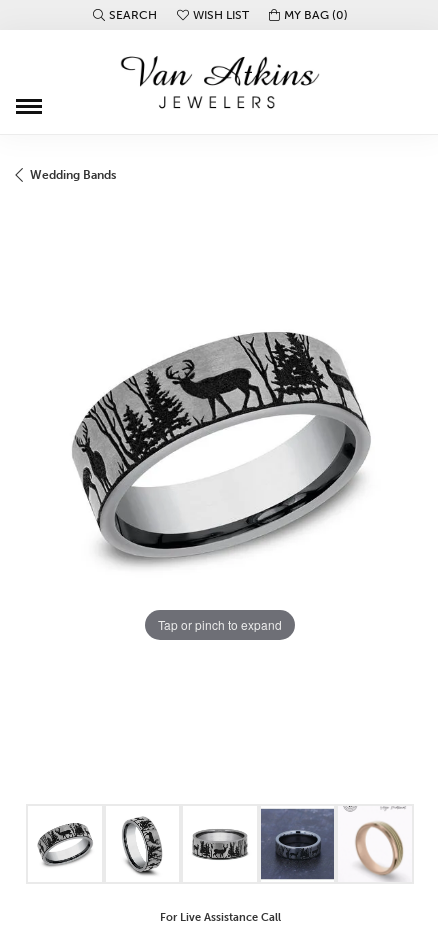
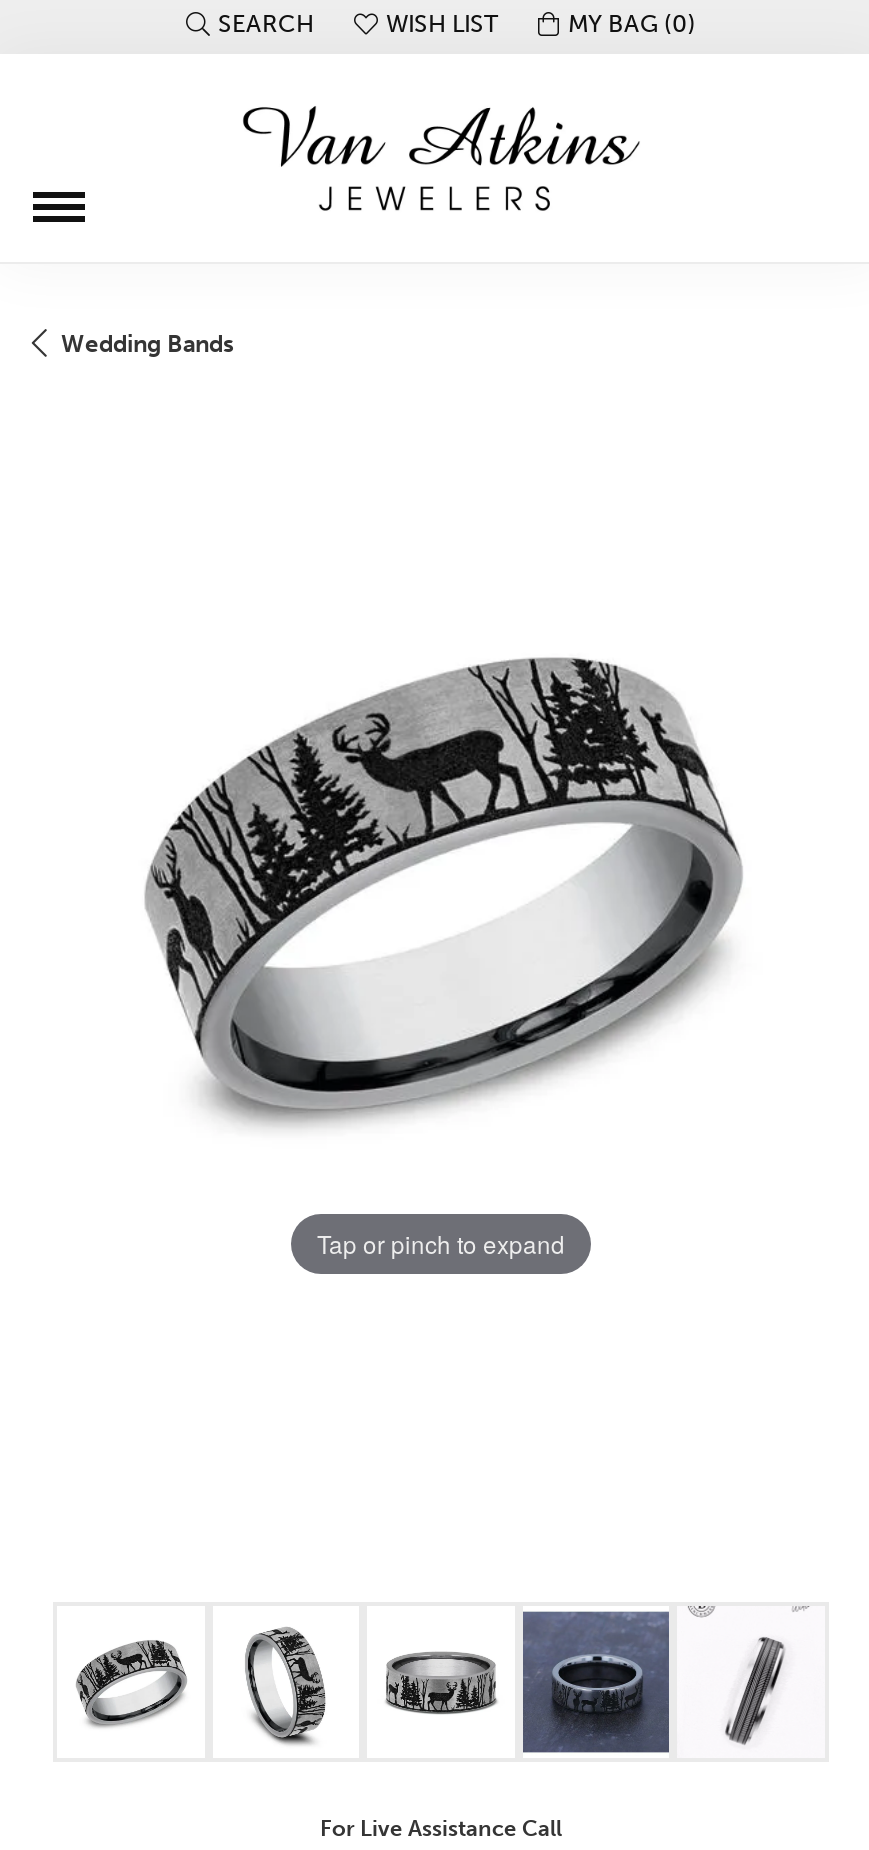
- [image]
+ [image]
